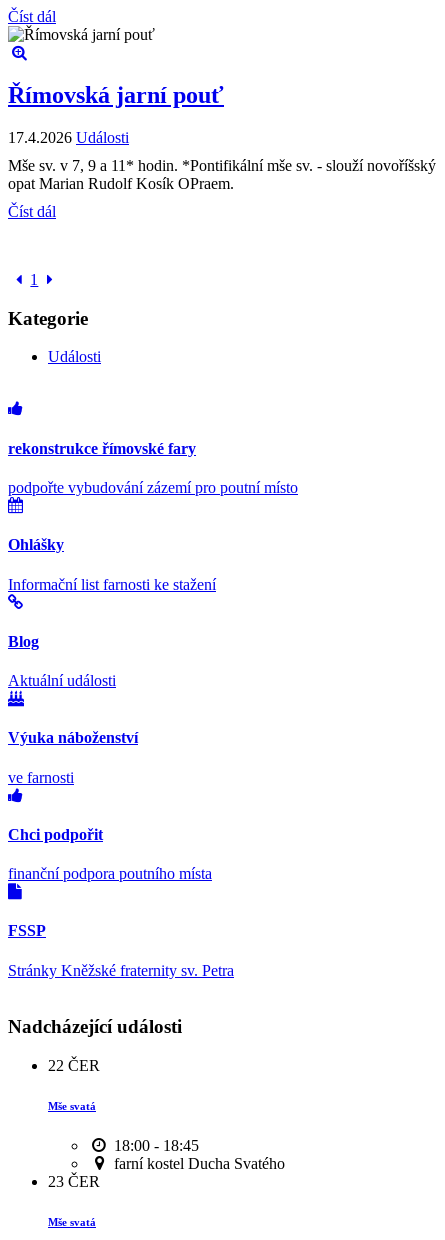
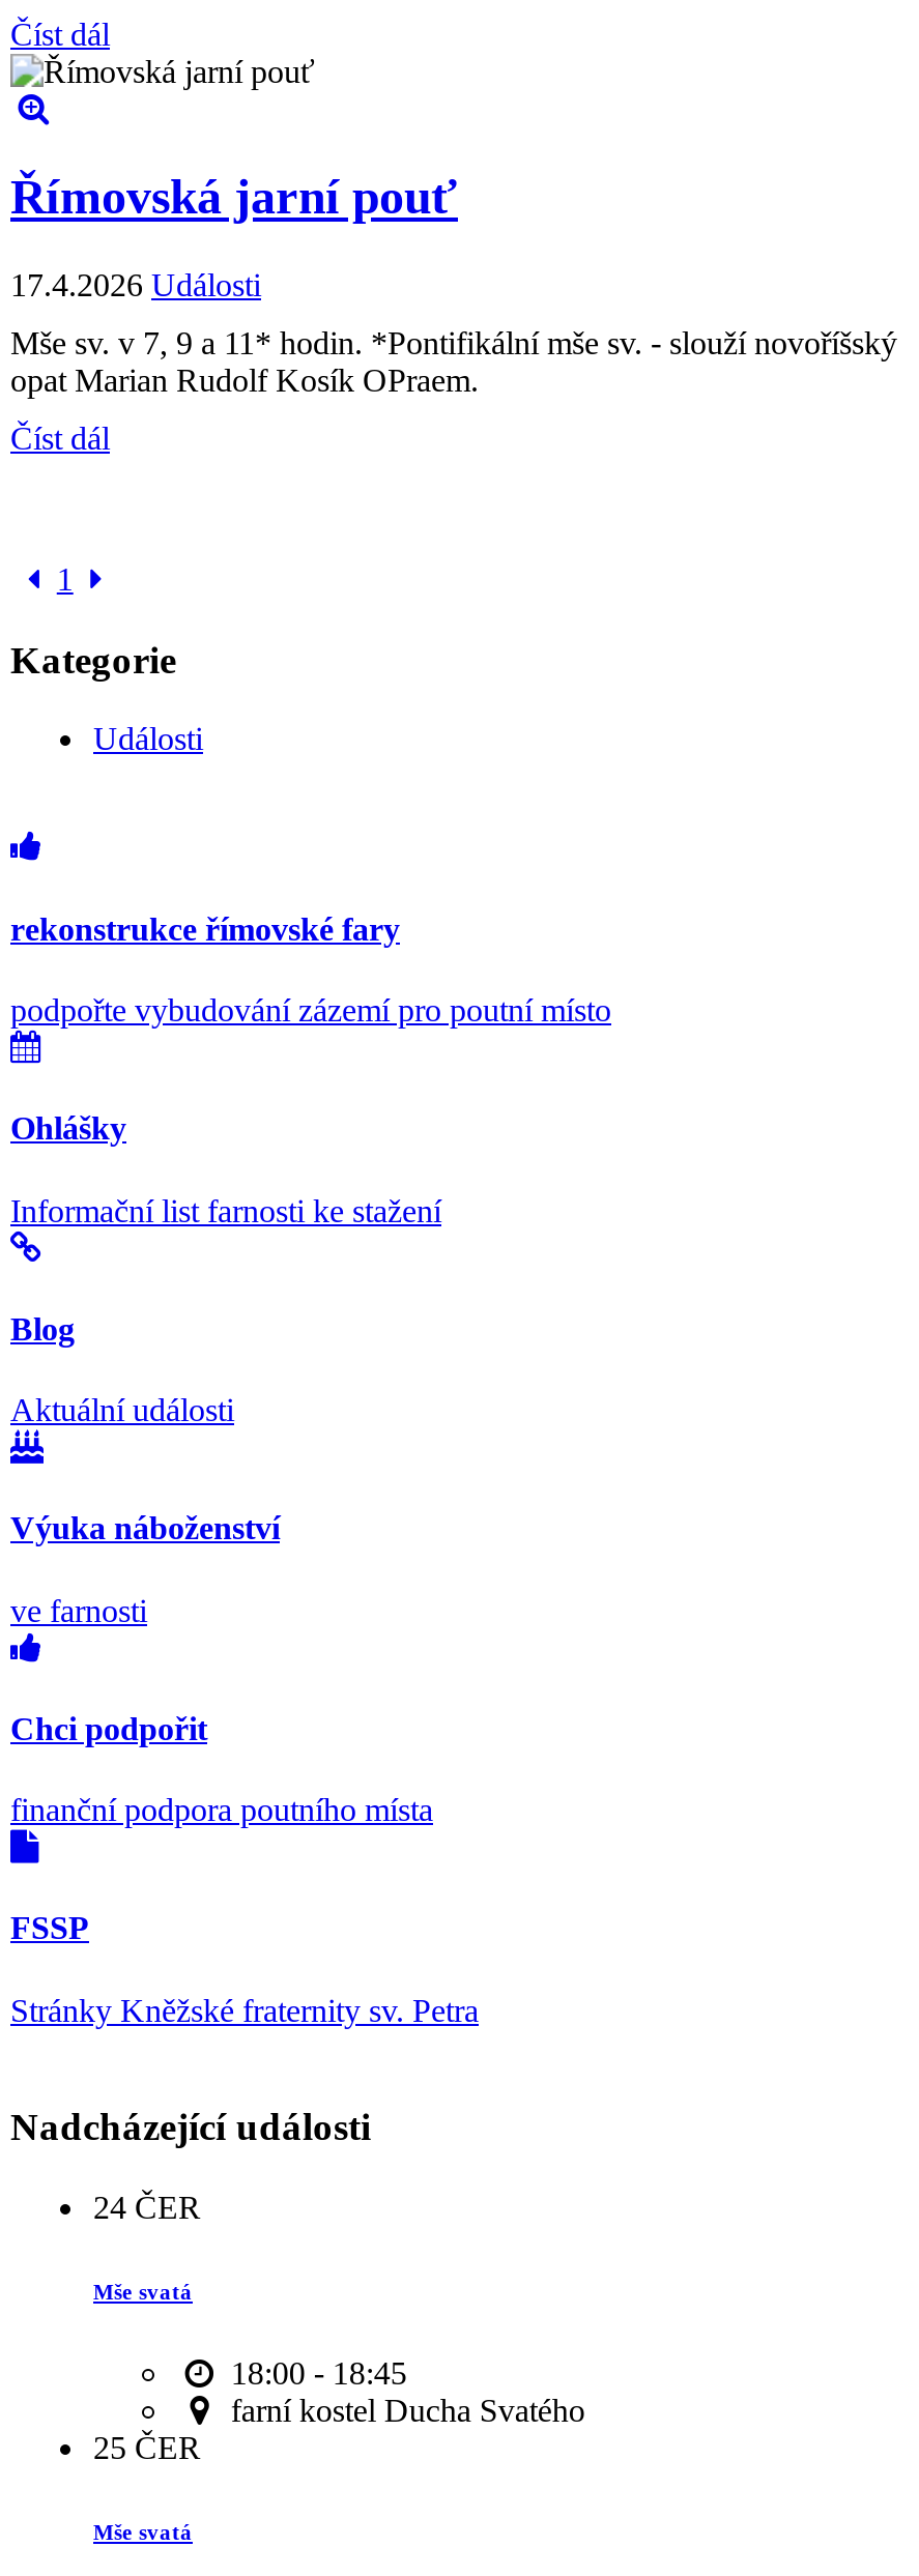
- 22 ČER
+ 24 ČER

- 23 ČER
+ 25 ČER
